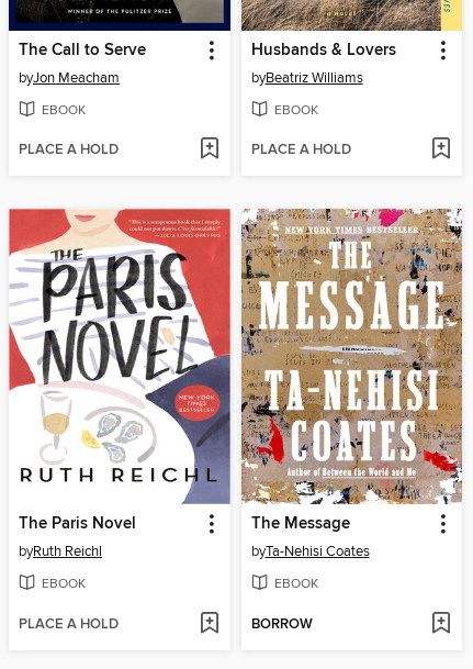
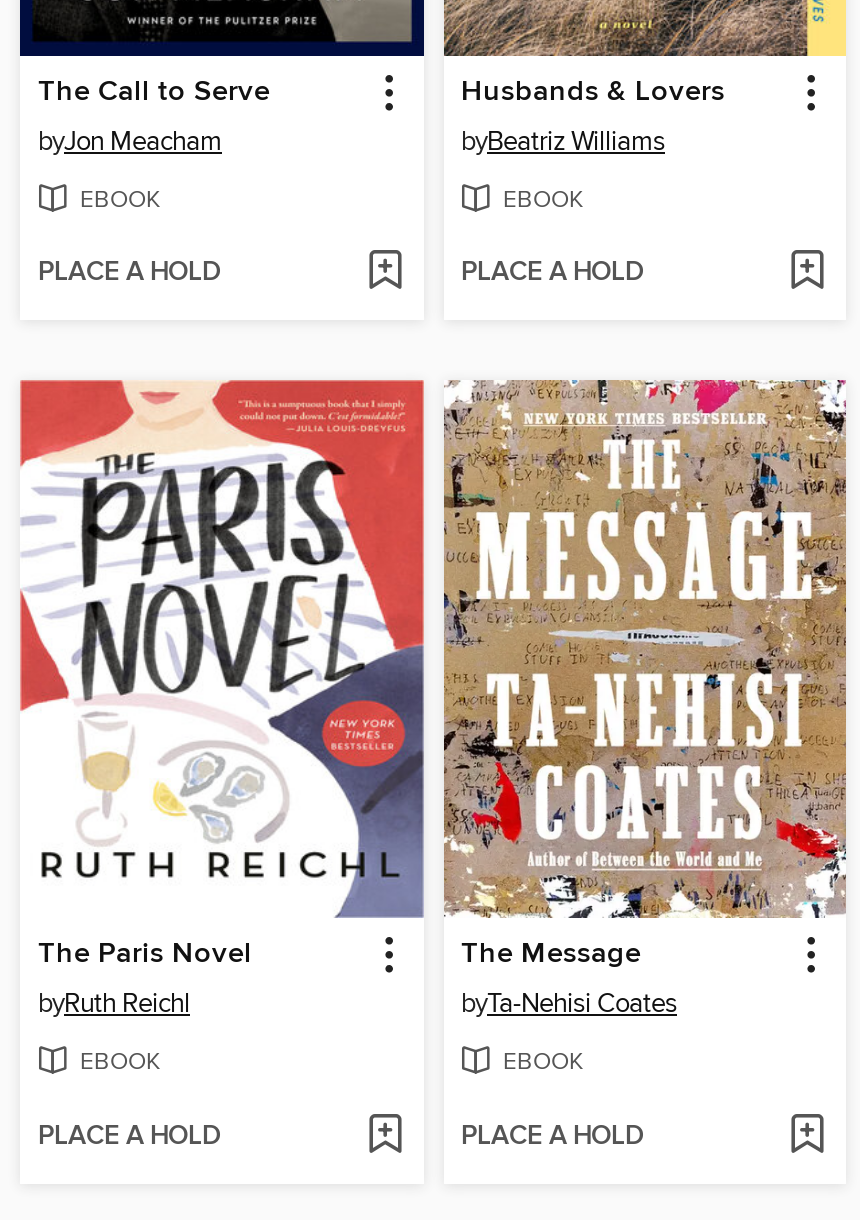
- BORROW
+ PLACE A HOLD
